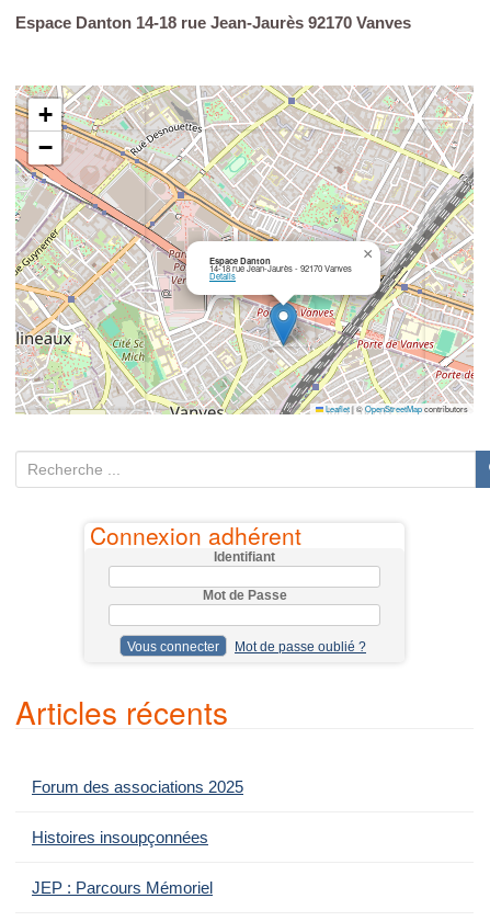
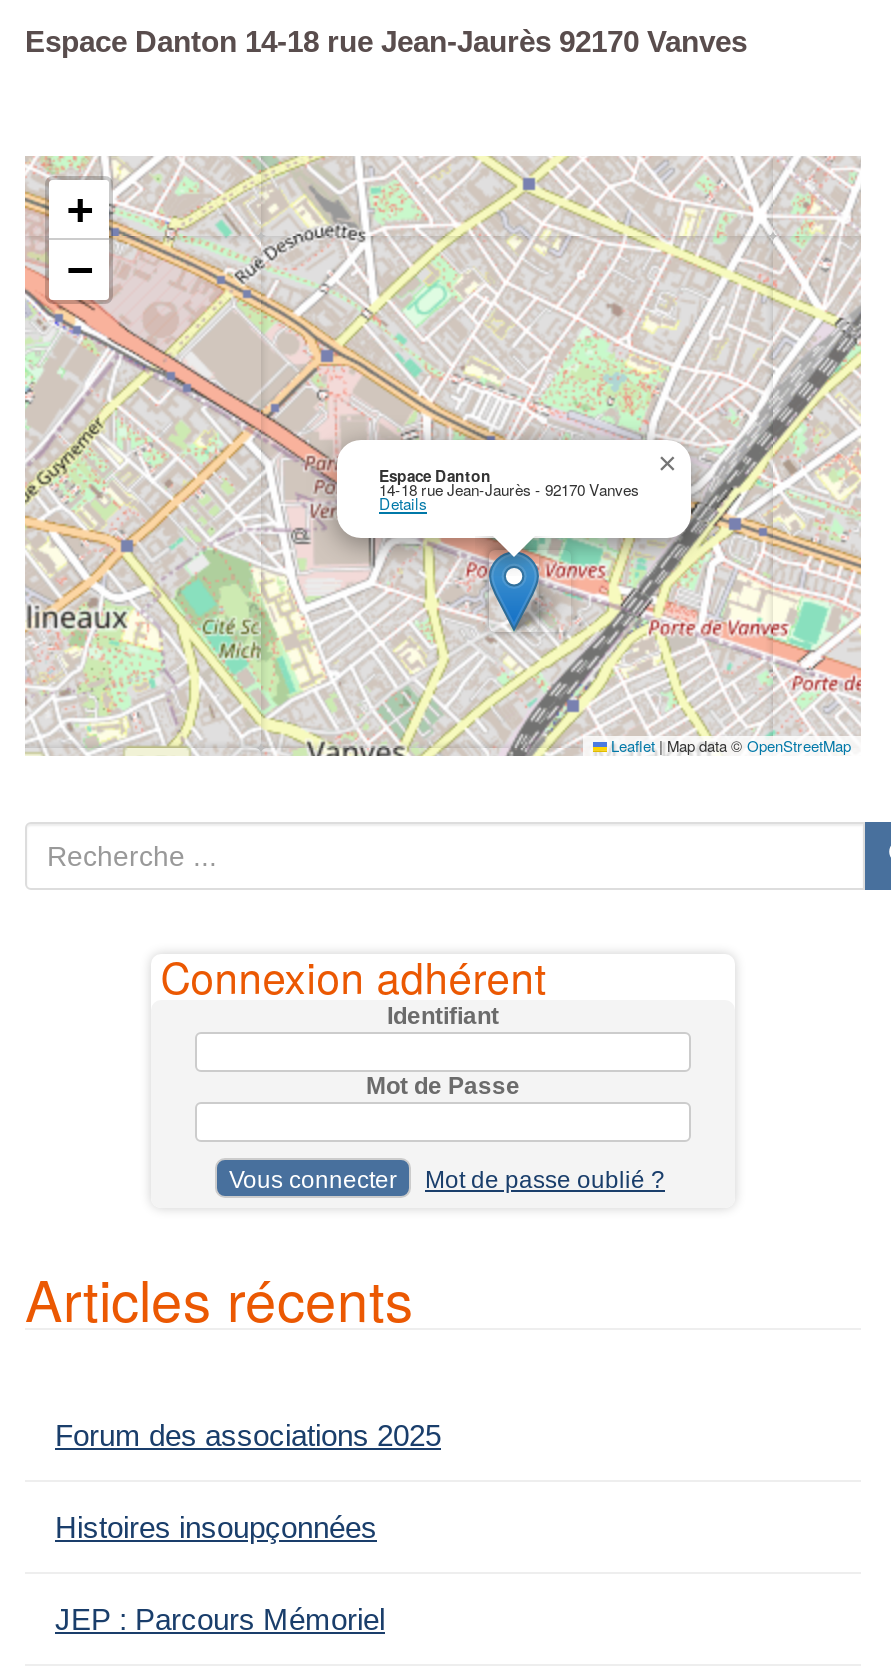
- Leaflet © OpenStreetMapcontributors
+ Leaflet Map data © OpenStreetMap
